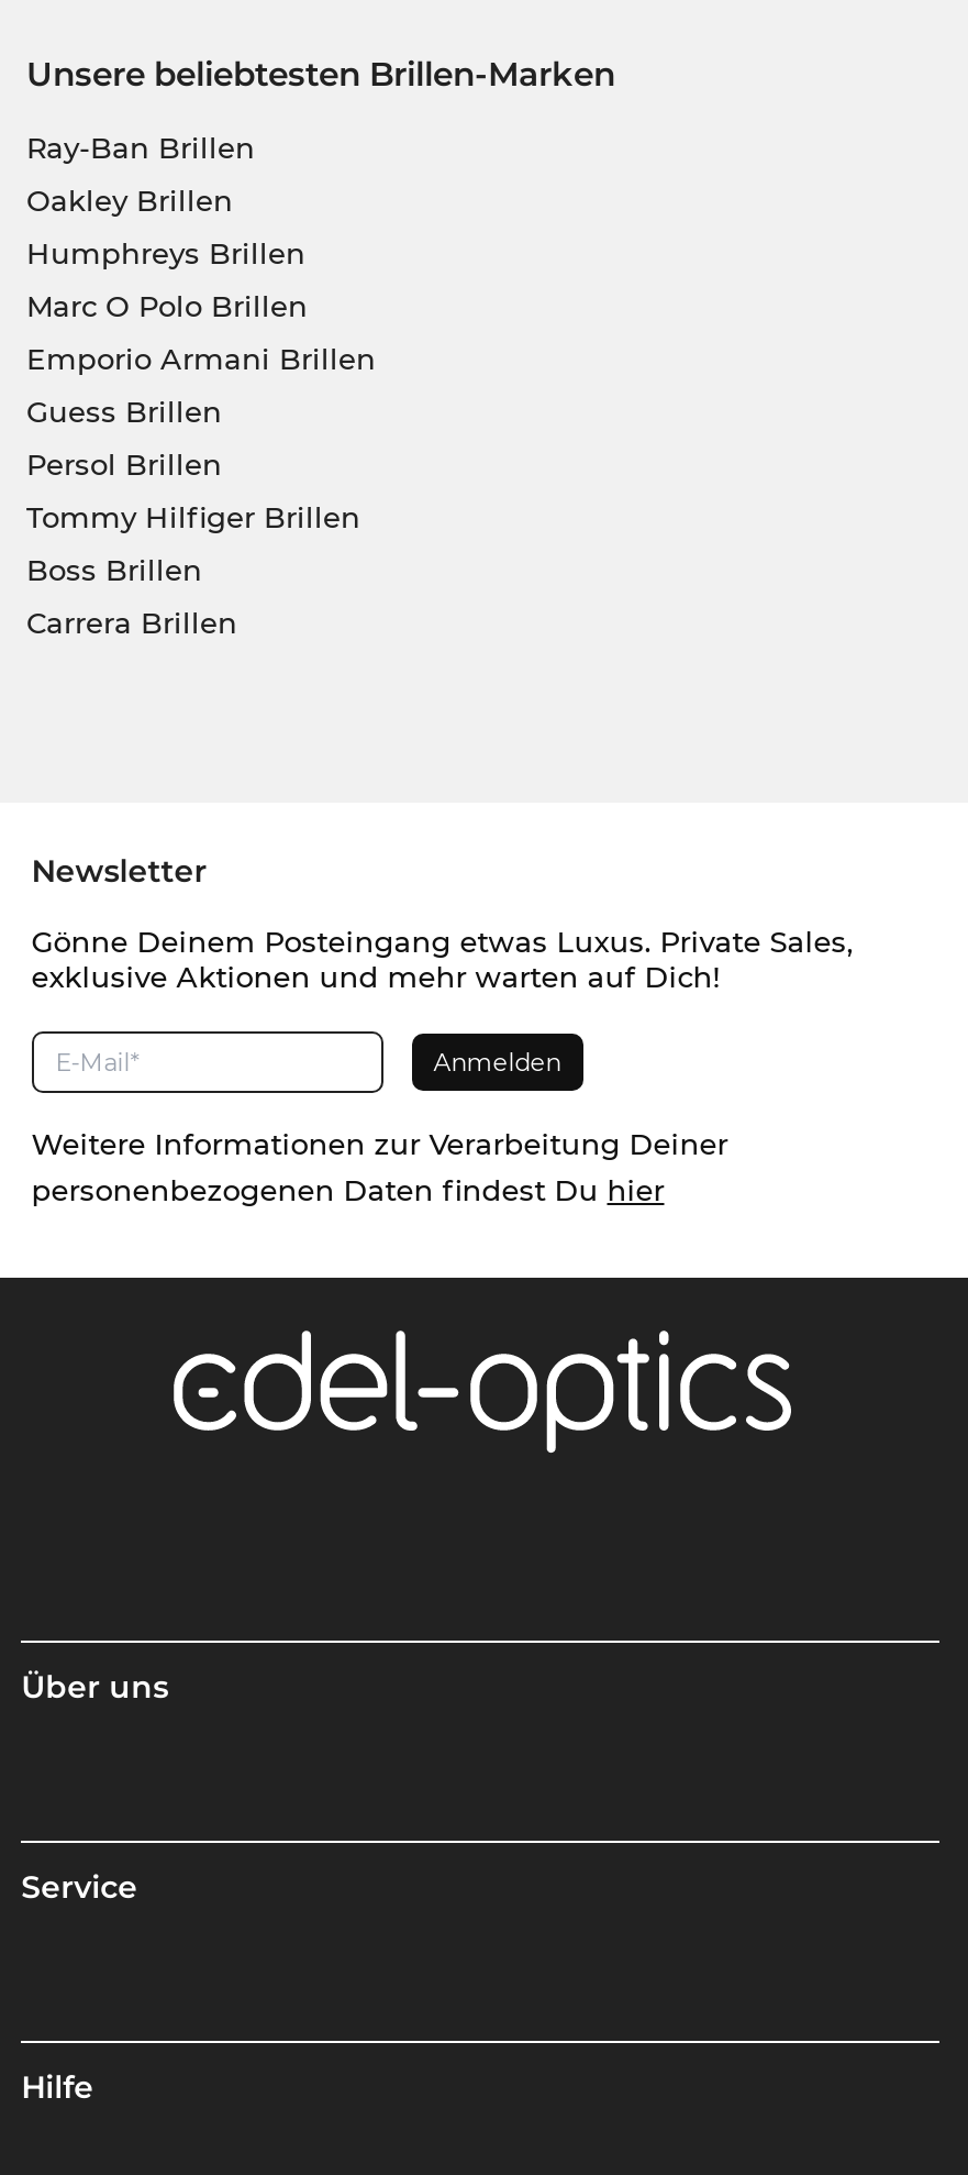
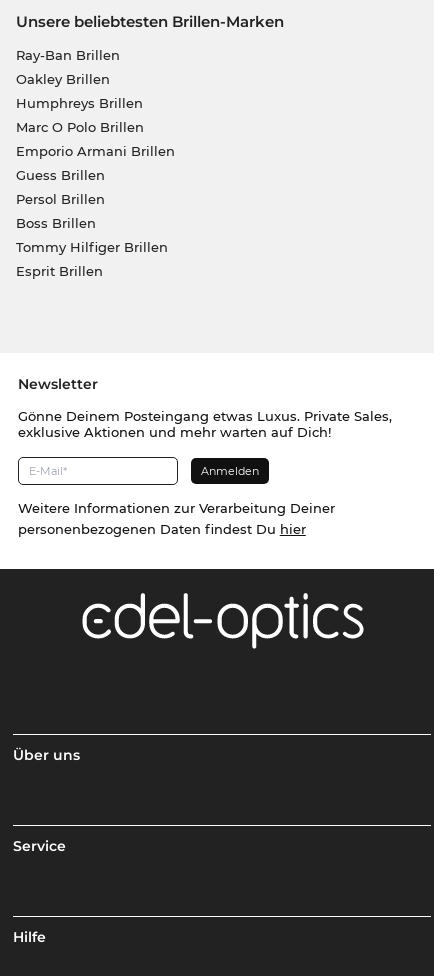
moved down: Tommy Hilfiger Brillen

moved up: Boss Brillen

- Carrera Brillen
+ Esprit Brillen
